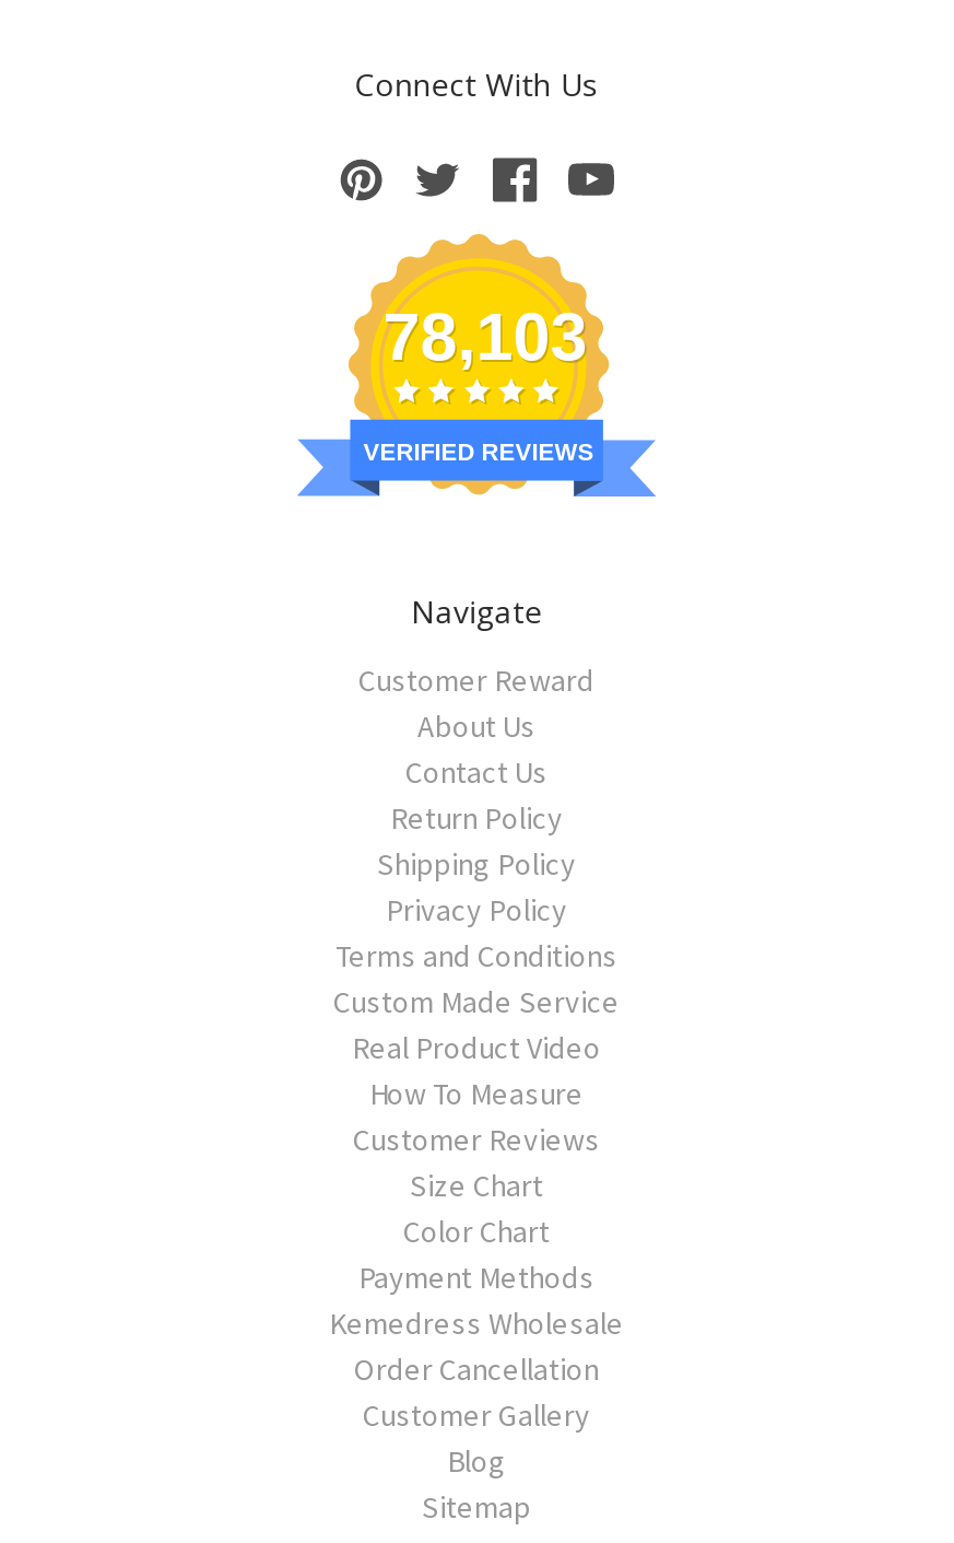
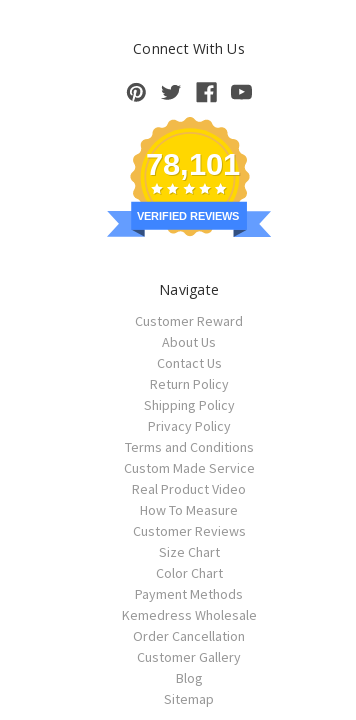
- 78,103
+ 78,101
